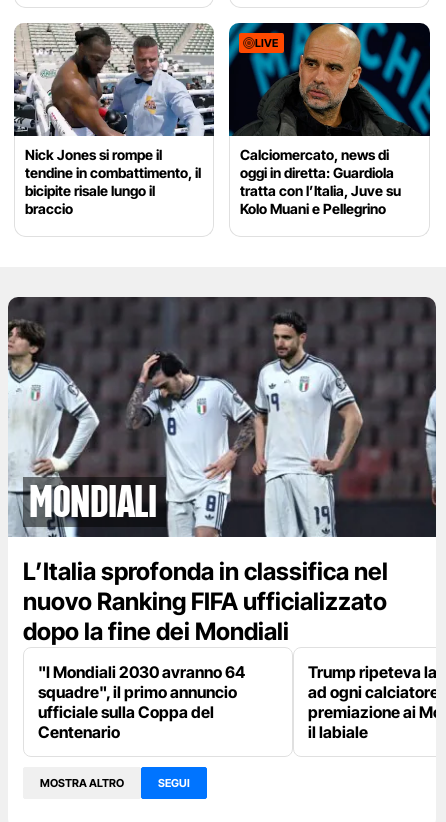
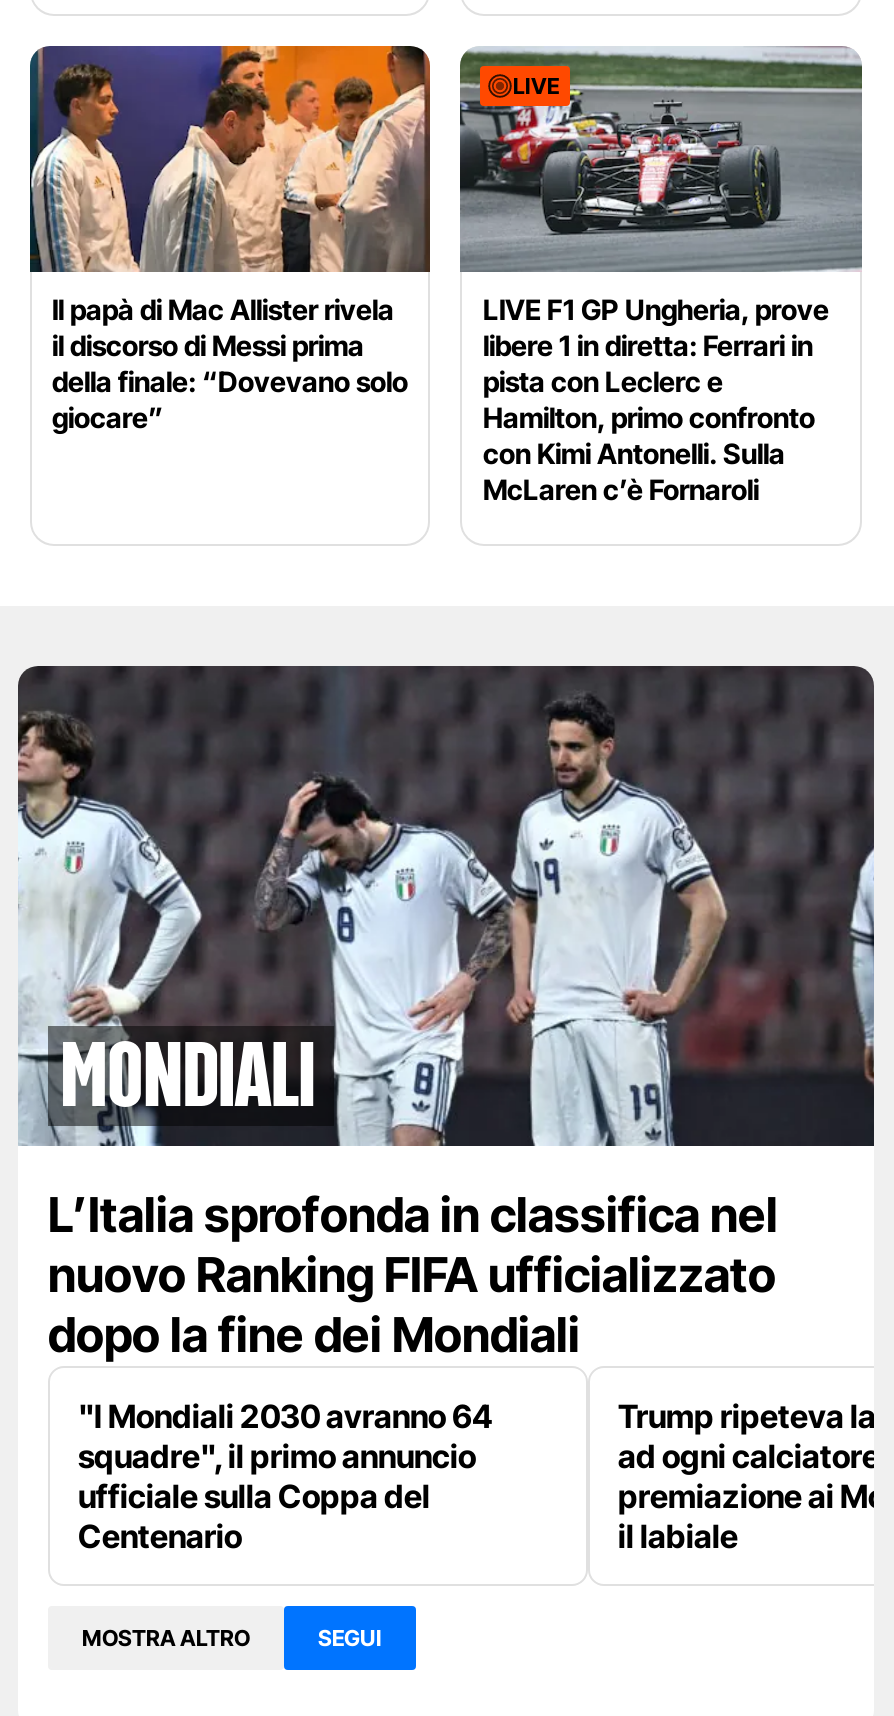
- [image]
- Nick Jones si rompe il
- tendine in combattimento, il
- bicipite risale lungo il
- braccio
+ [image]
+ Il papà di Mac Allister rivela
+ il discorso di Messi prima
+ della finale: “Dovevano solo
+ giocare”

- [image]
- Calciomercato, news di
- oggi in diretta: Guardiola
- tratta con l’Italia, Juve su
- Kolo Muani e Pellegrino
+ [image]
+ LIVE F1 GP Ungheria, prove
+ libere 1 in diretta: Ferrari in
+ pista con Leclerc e
+ Hamilton, primo confronto
+ con Kimi Antonelli. Sulla
+ McLaren c’è Fornaroli
